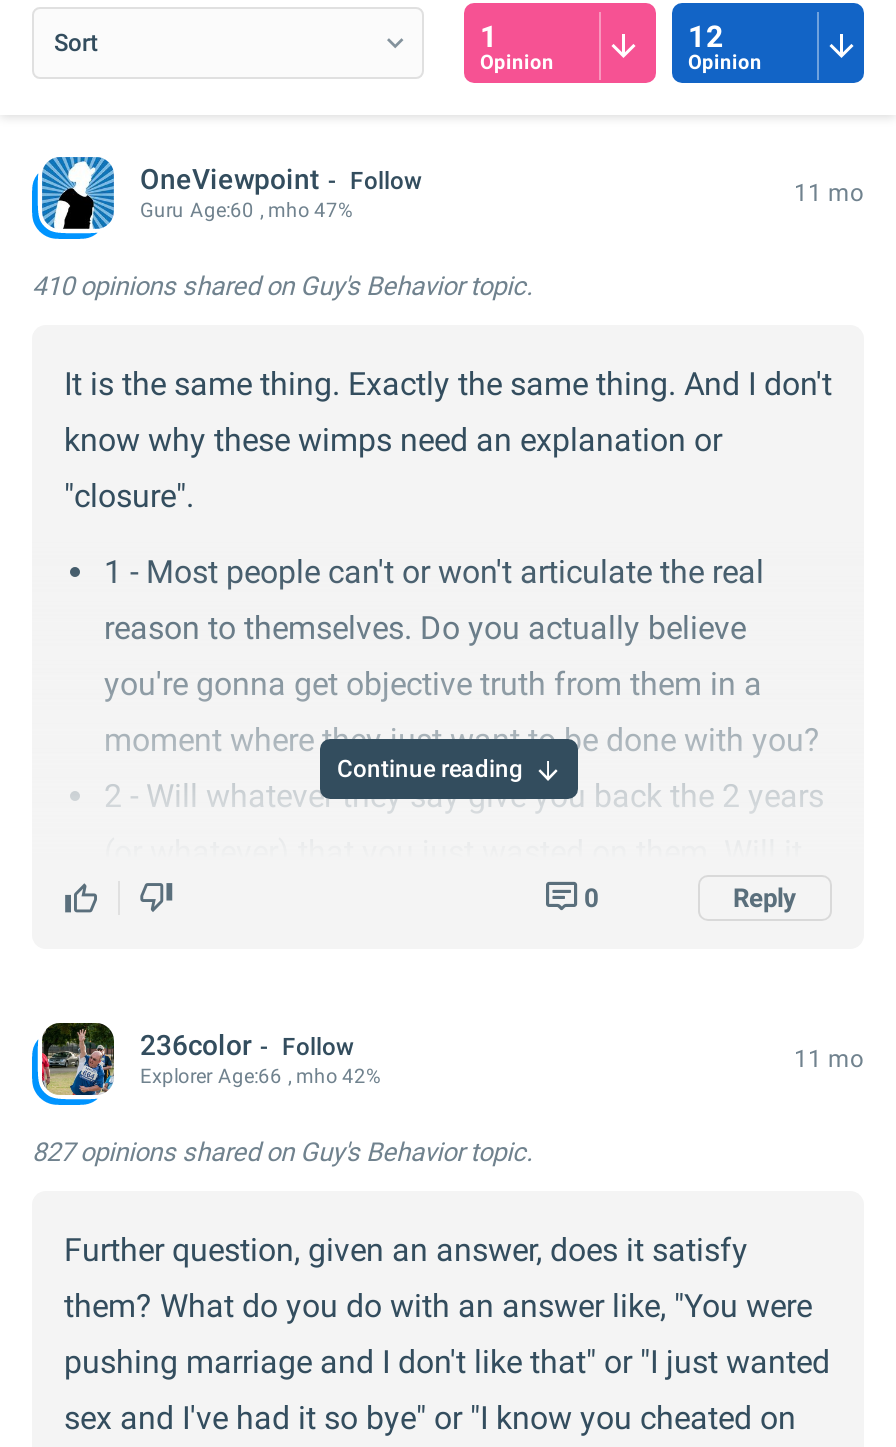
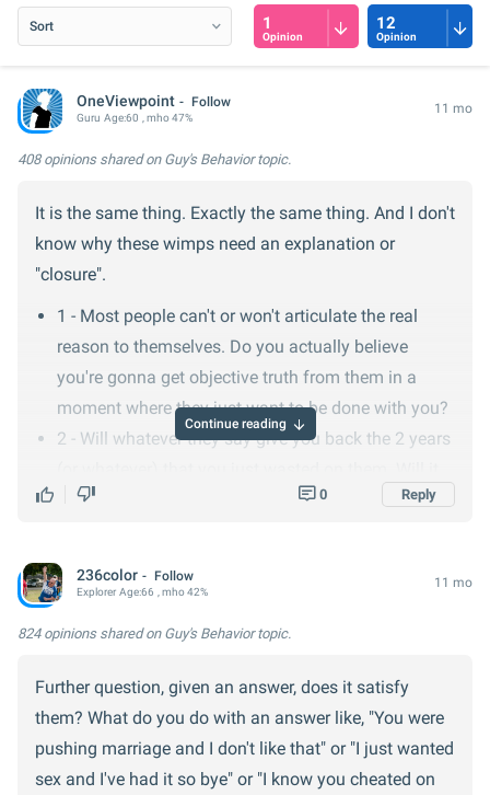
- 410 opinions shared on Guy's Behavior topic.
+ 408 opinions shared on Guy's Behavior topic.

- 827 opinions shared on Guy's Behavior topic.
+ 824 opinions shared on Guy's Behavior topic.
